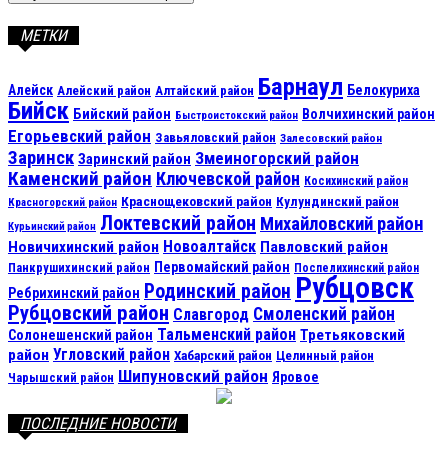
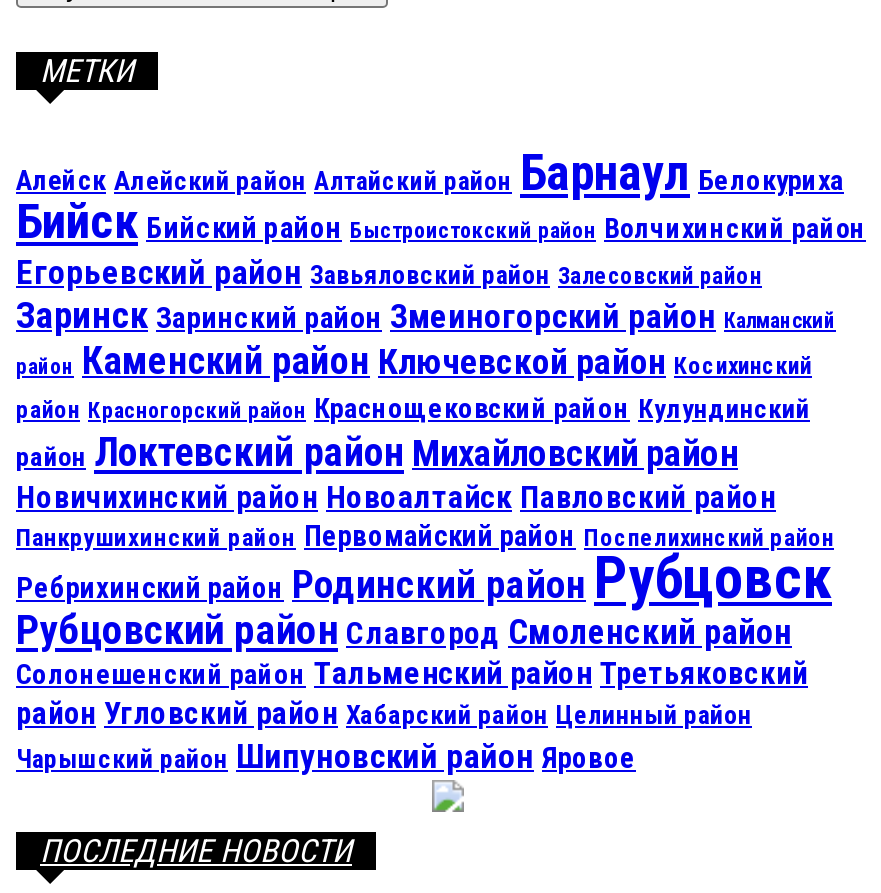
- Заринск Заринский район Змеиногорский район
- Каменский район Ключевской район Косихинский район
- Красногорский район Краснощековский район Кулундинский район
- Курьинский район Локтевский район Михайловский район
+ Заринск Заринский район Змеиногорский район Калманский
+ район Каменский район Ключевской район Косихинский
+ район Красногорский район Краснощековский район Кулундинский
+ район Локтевский район Михайловский район
